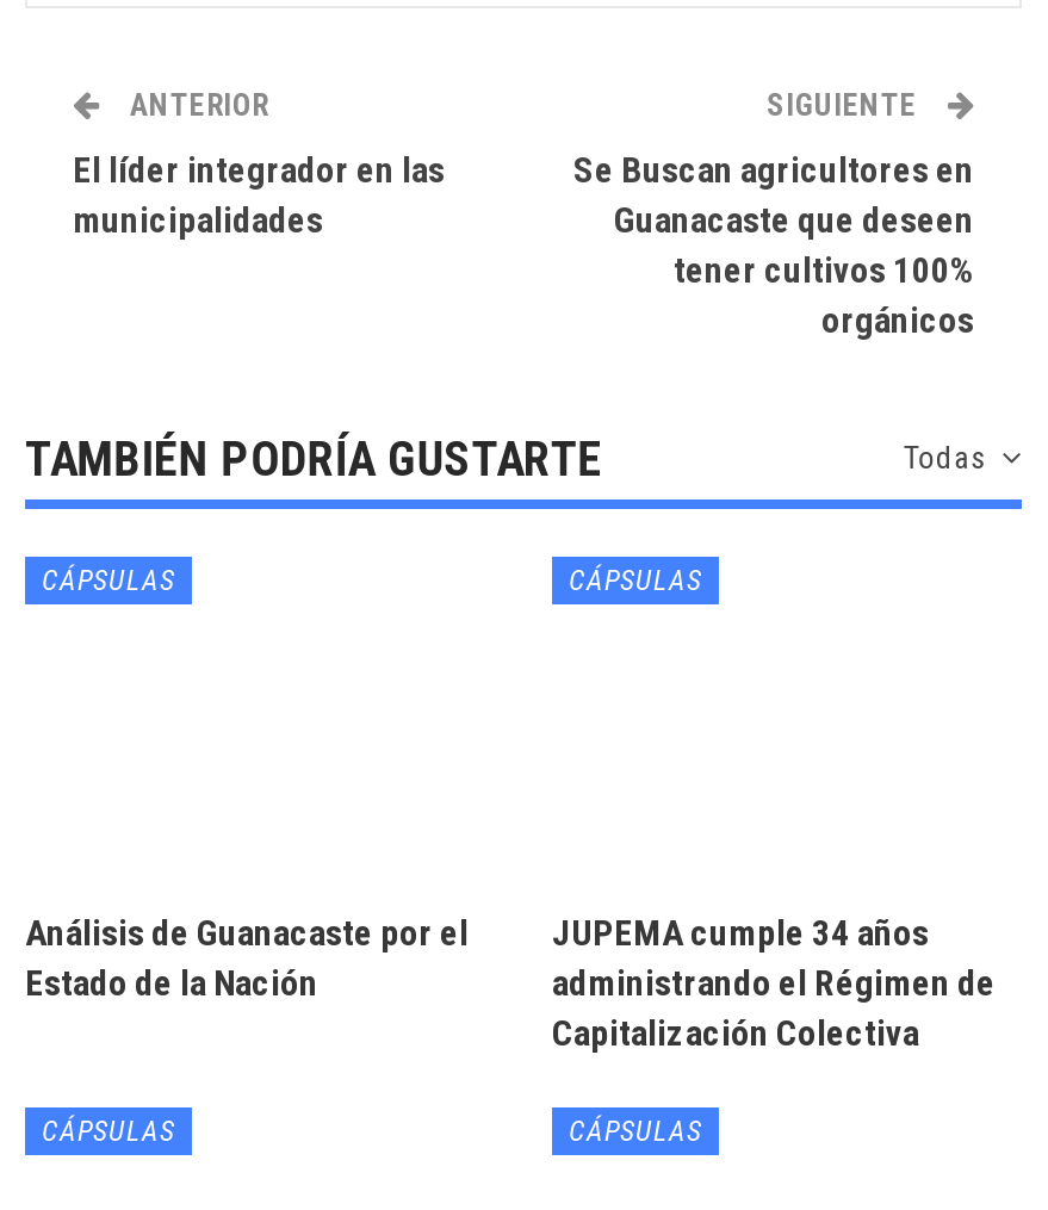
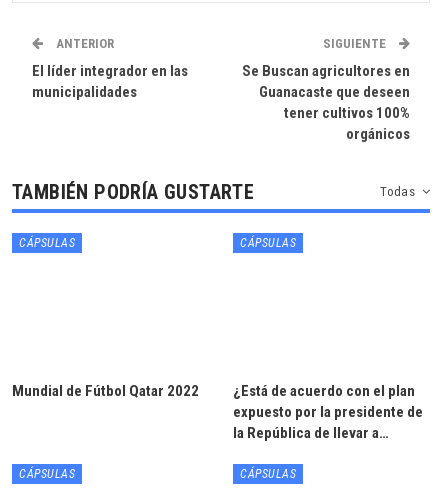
- Análisis de Guanacaste por el
- Estado de la Nación
+ Mundial de Fútbol Qatar 2022

- JUPEMA cumple 34 años
- administrando el Régimen de
- Capitalización Colectiva
+ ¿Está de acuerdo con el plan
+ expuesto por la presidente de
+ la República de llevar a…
